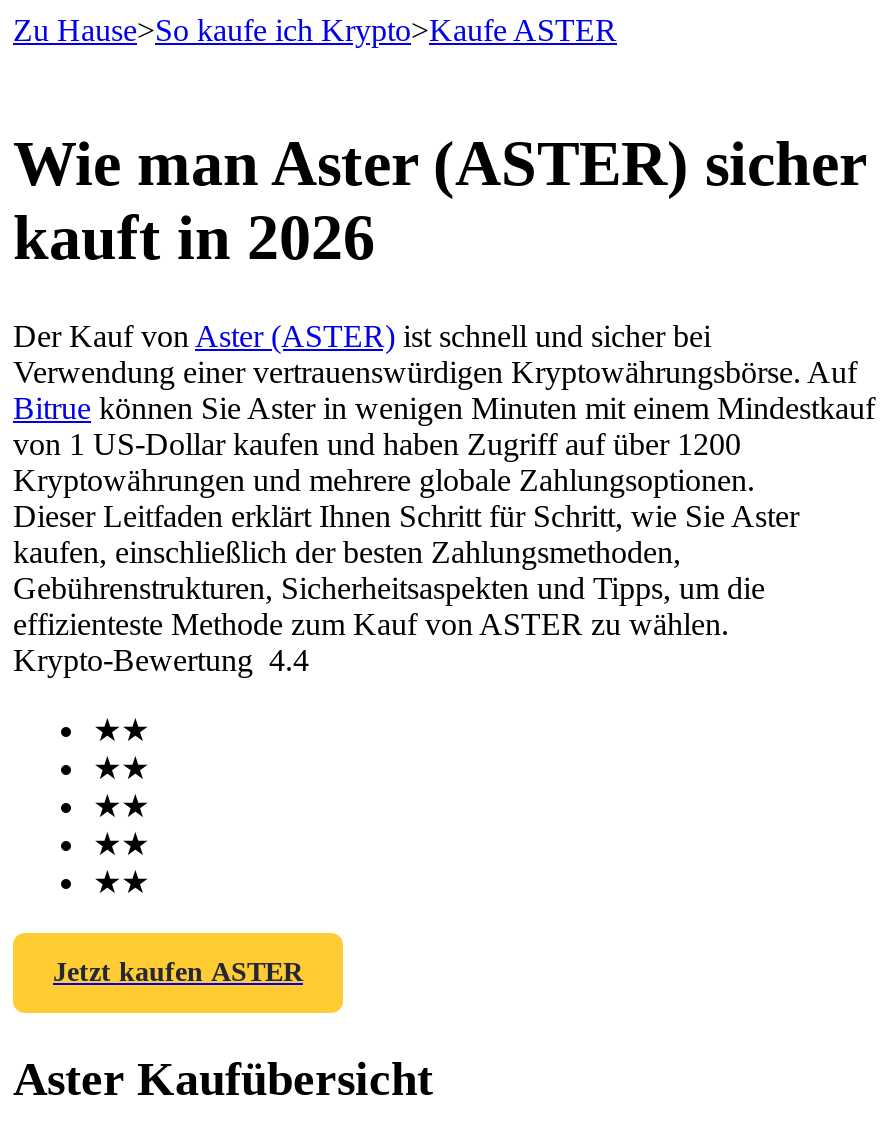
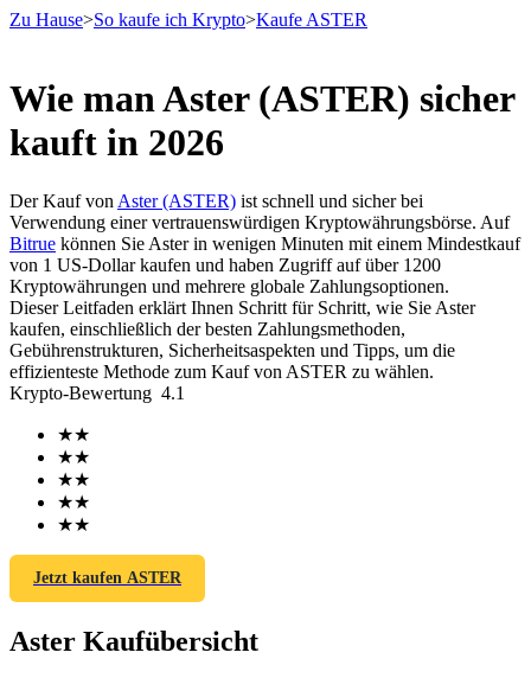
- Krypto-Bewertung 4.4
+ Krypto-Bewertung 4.1
